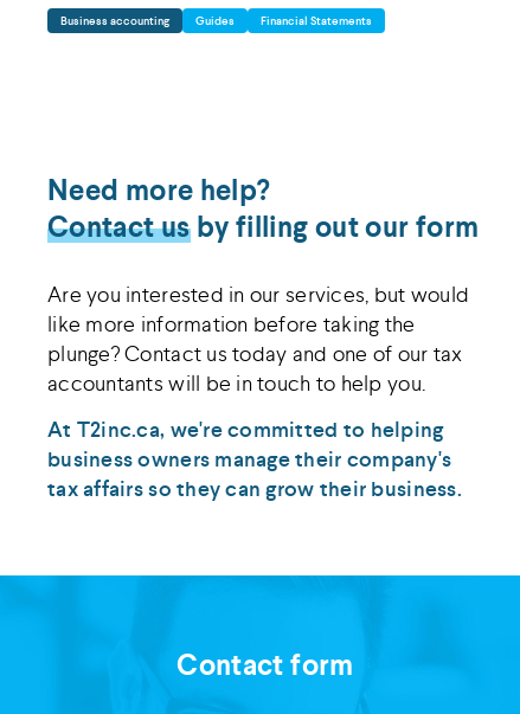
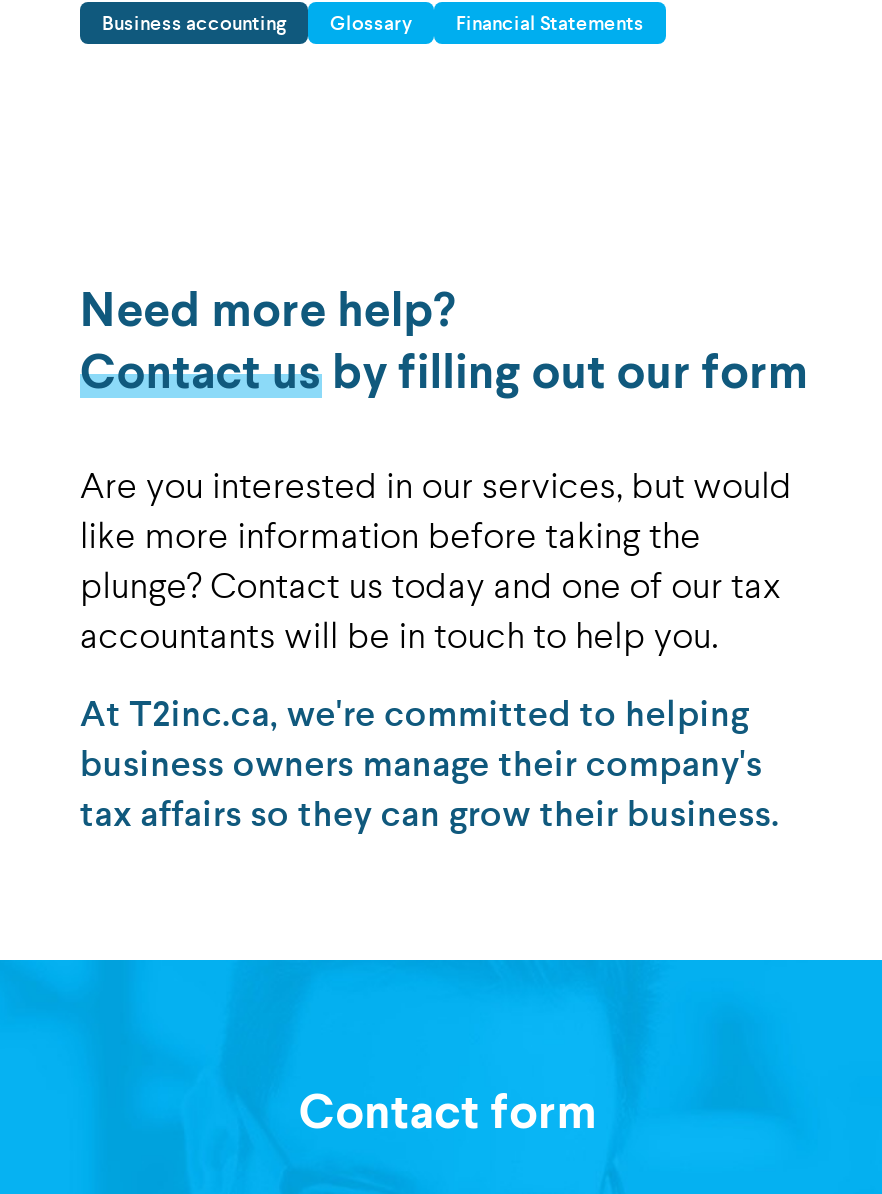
- Guides
+ Glossary
